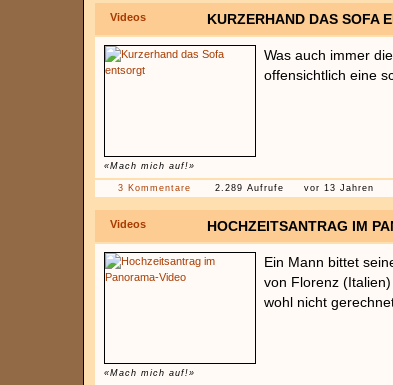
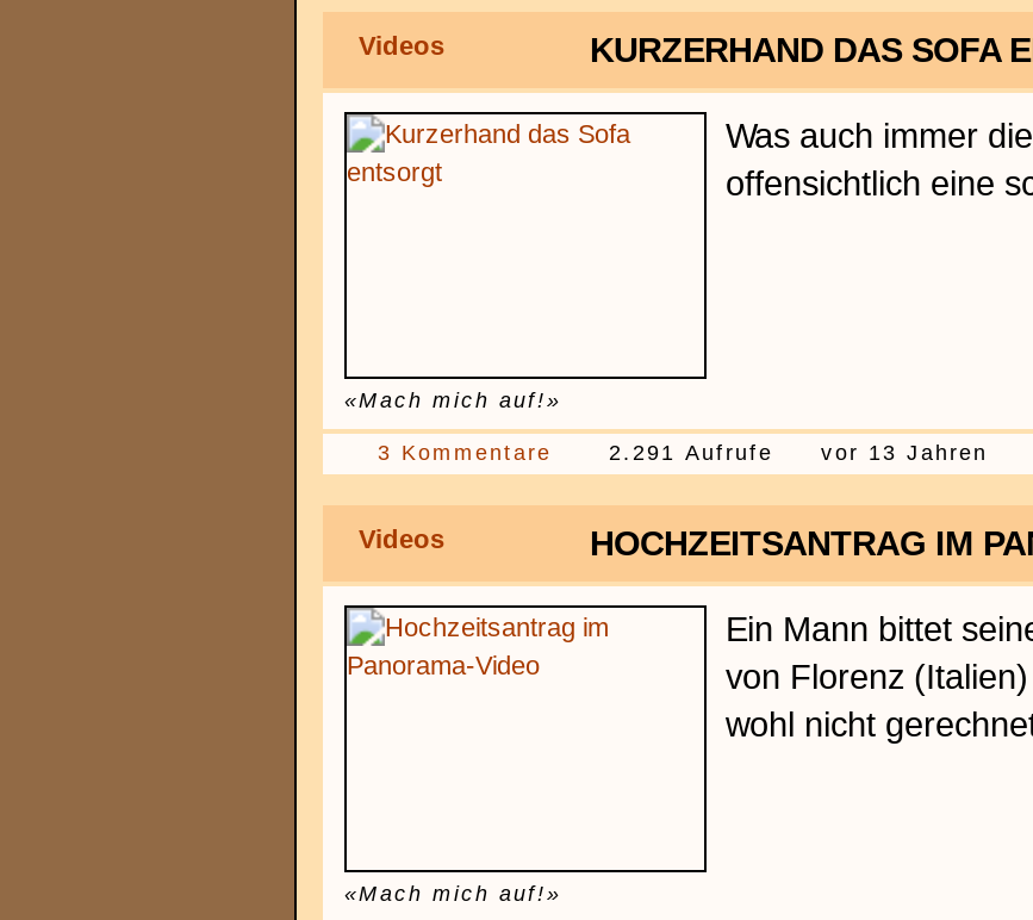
- 2.289 Aufrufe vor 13 Jahren
+ 2.291 Aufrufe vor 13 Jahren
